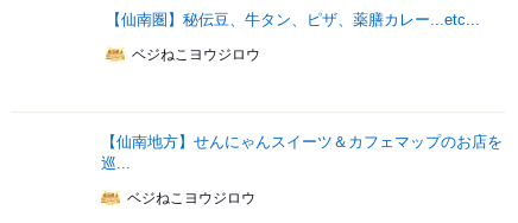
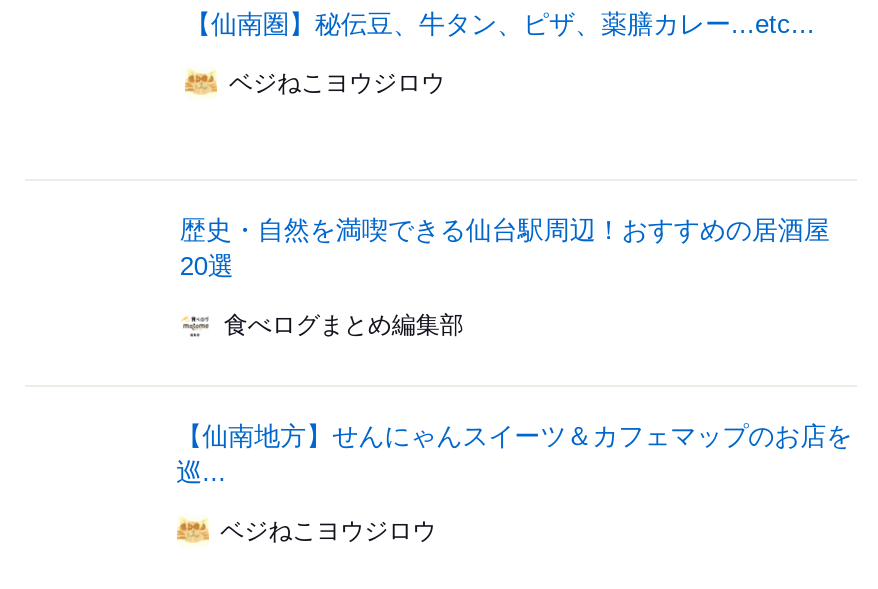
+ 歴史・自然を満喫できる仙台駅周辺！おすすめの居酒屋
+ 20選
+ 食べログまとめ編集部
